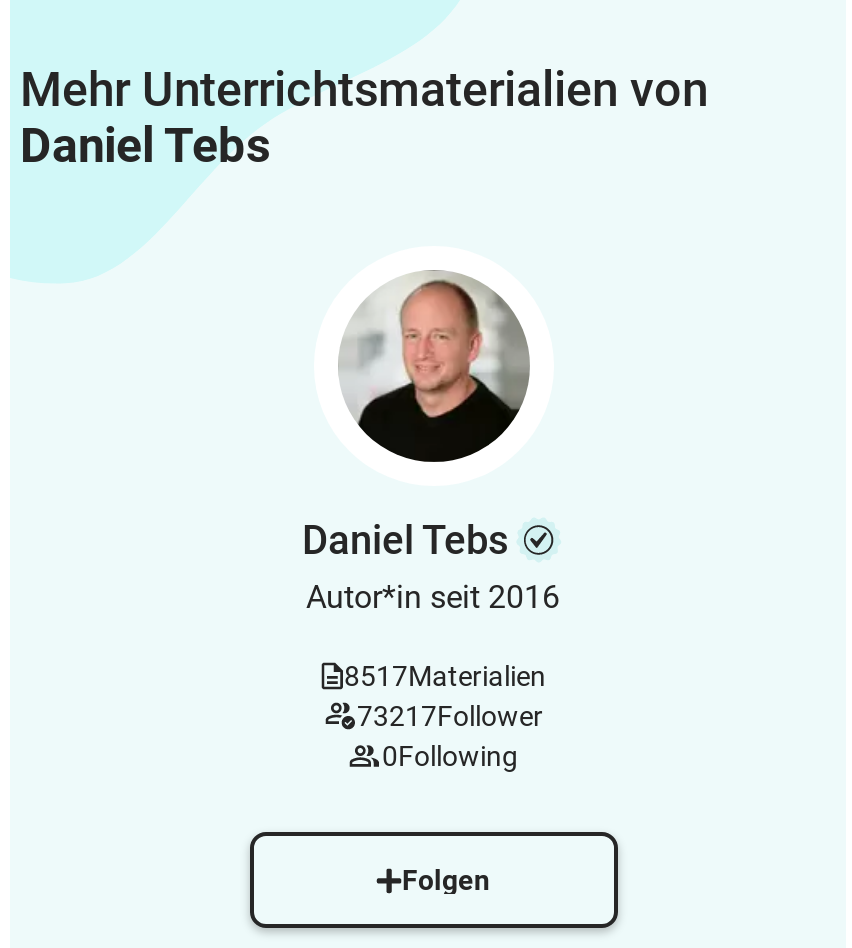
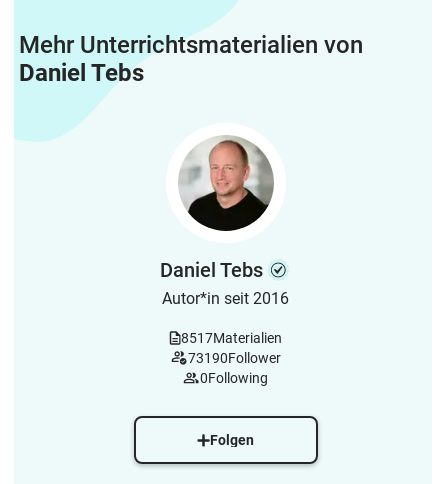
- 73217Follower
+ 73190Follower
